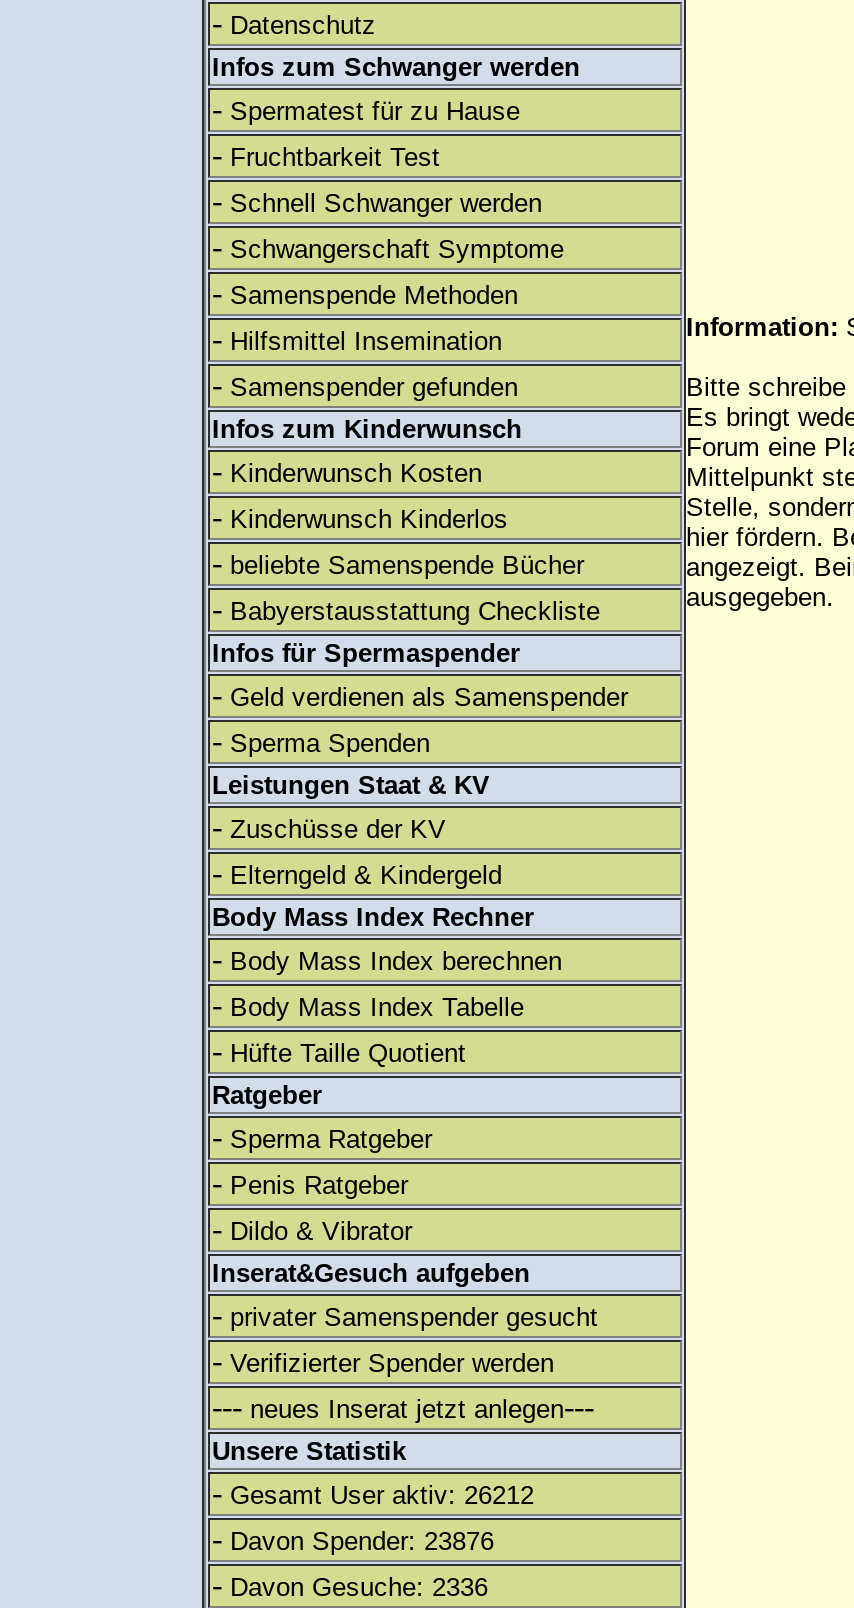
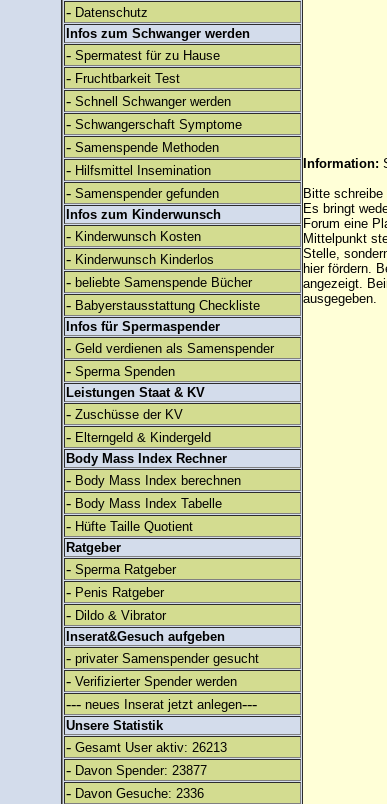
- - Gesamt User aktiv: 26212
+ - Gesamt User aktiv: 26213

- - Davon Spender: 23876
+ - Davon Spender: 23877
